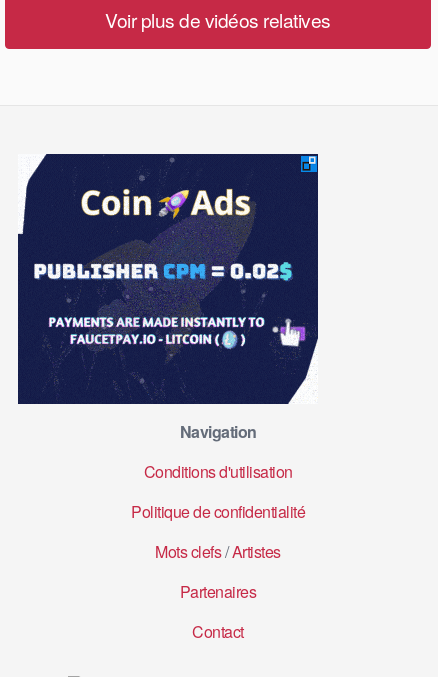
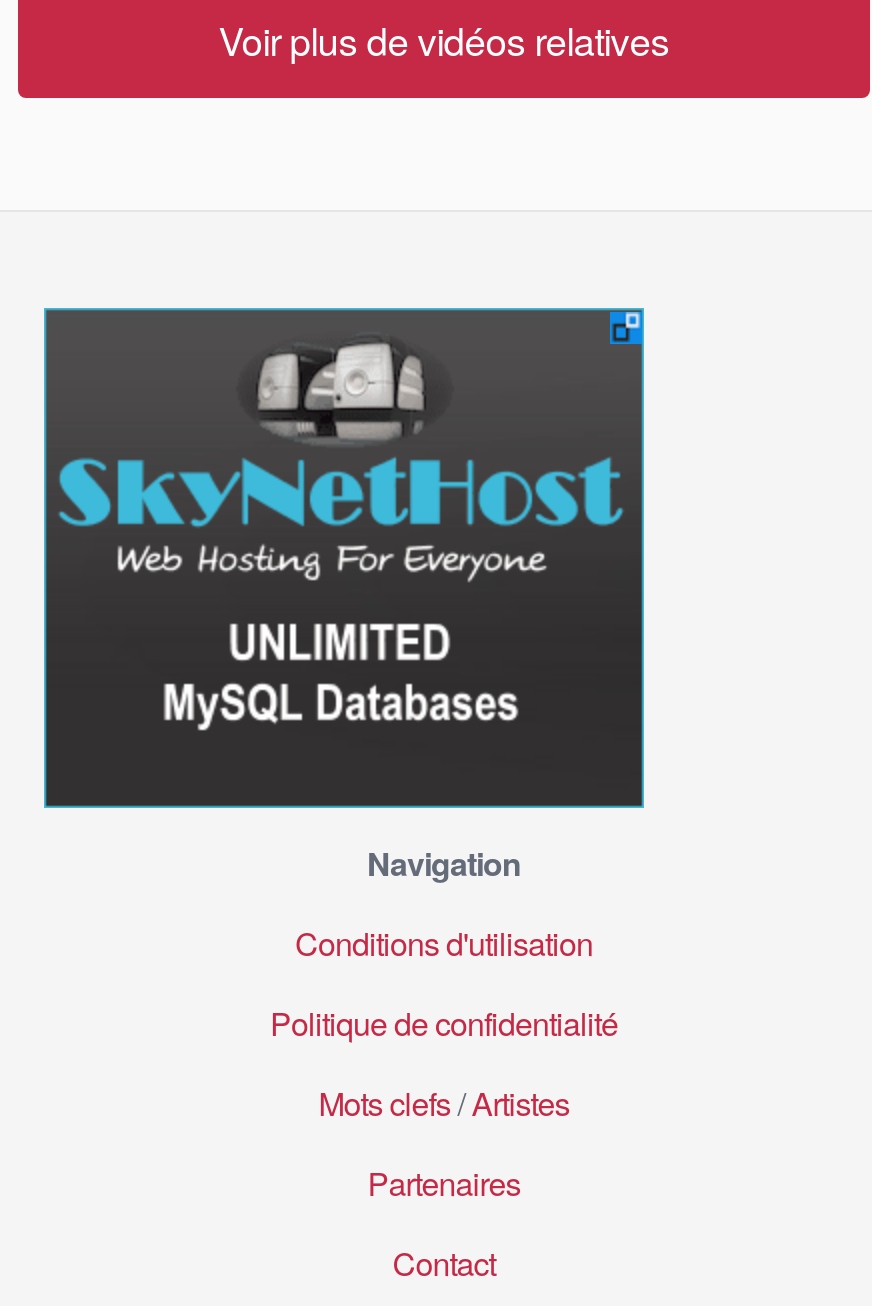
- [image]
+ [image]
